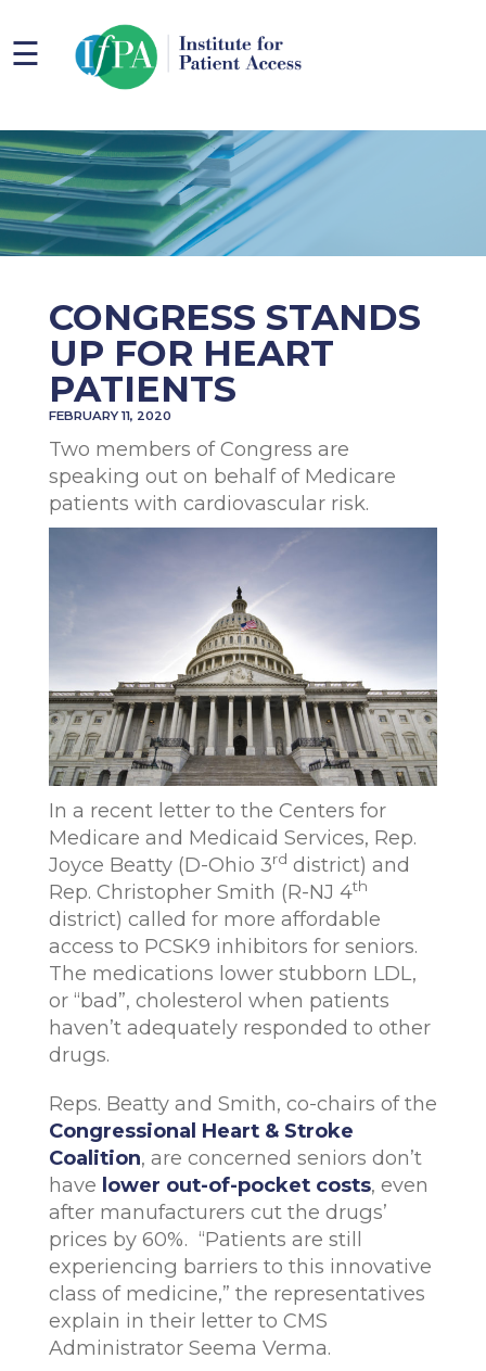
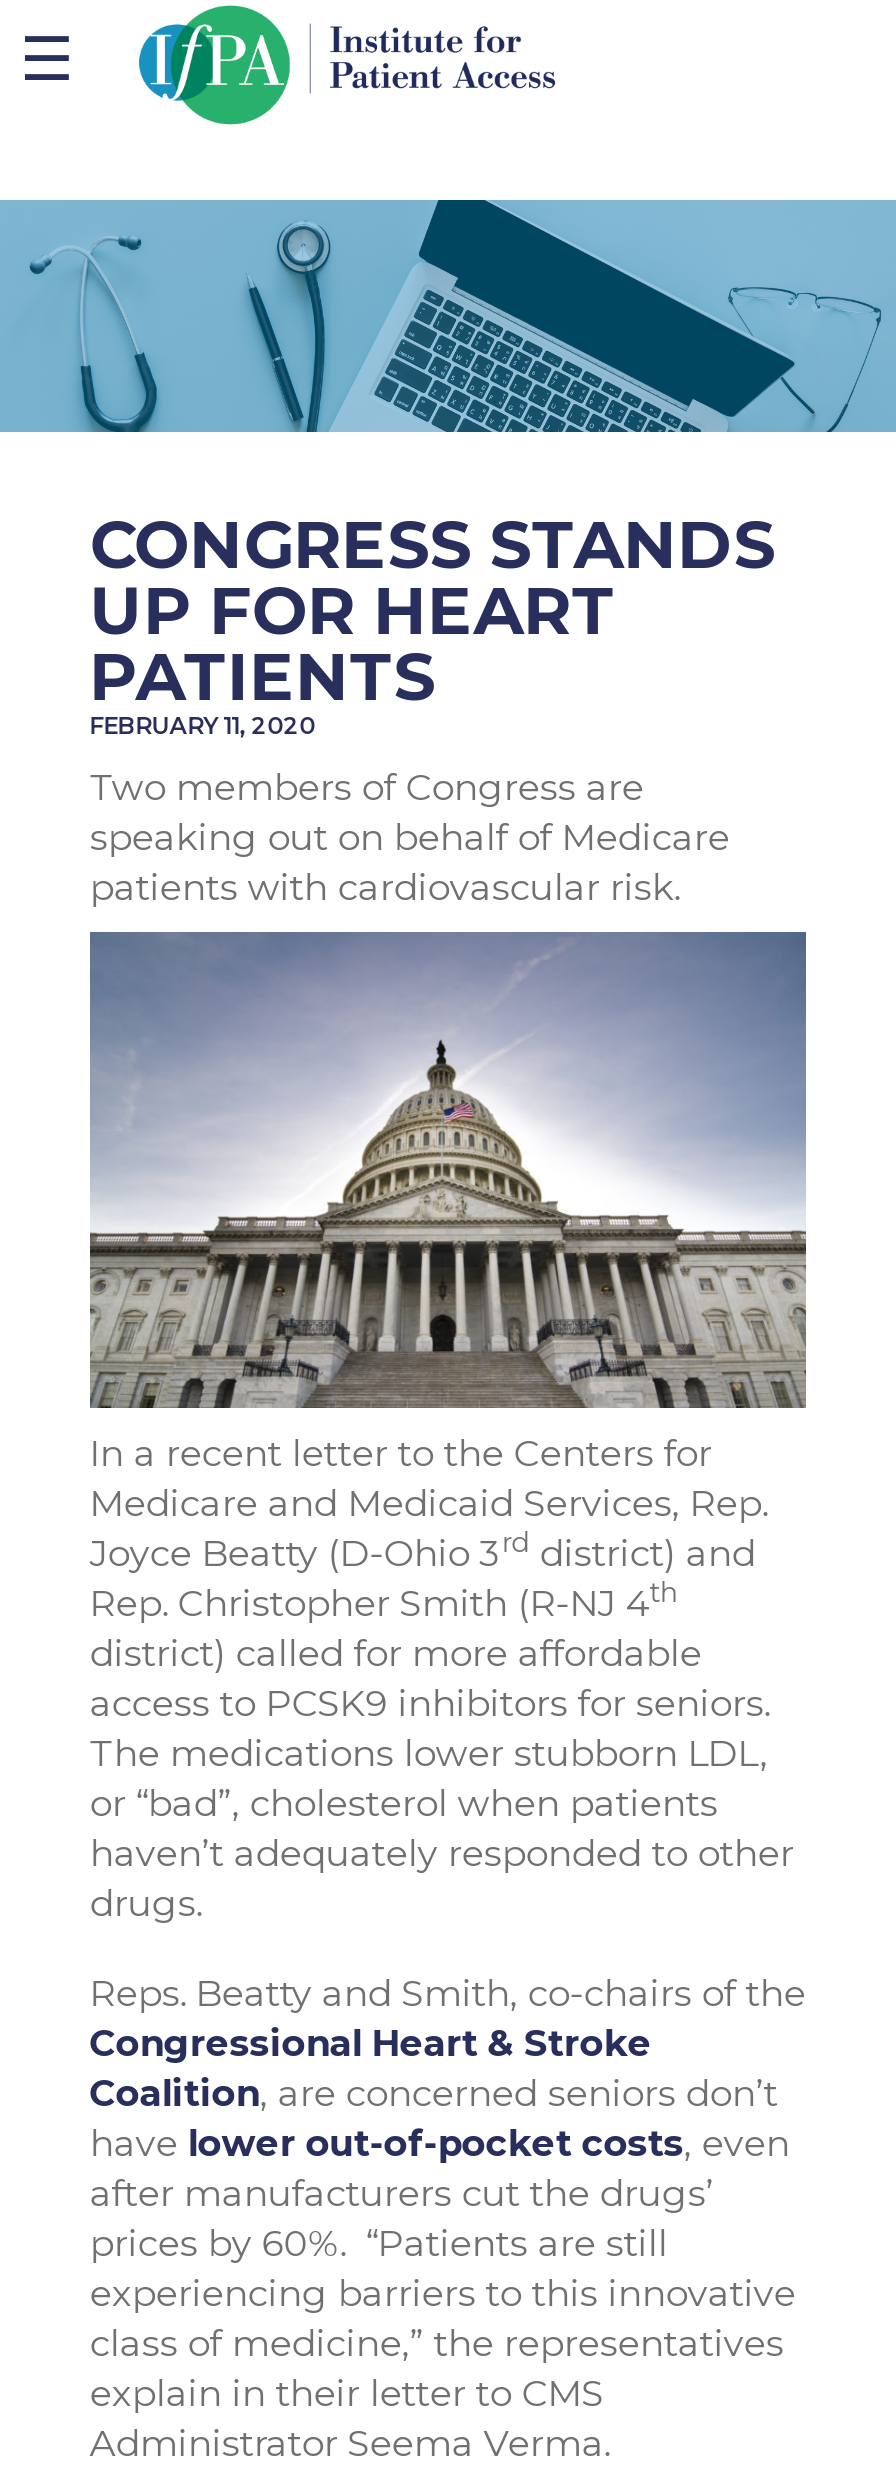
- [image]
+ [image]
